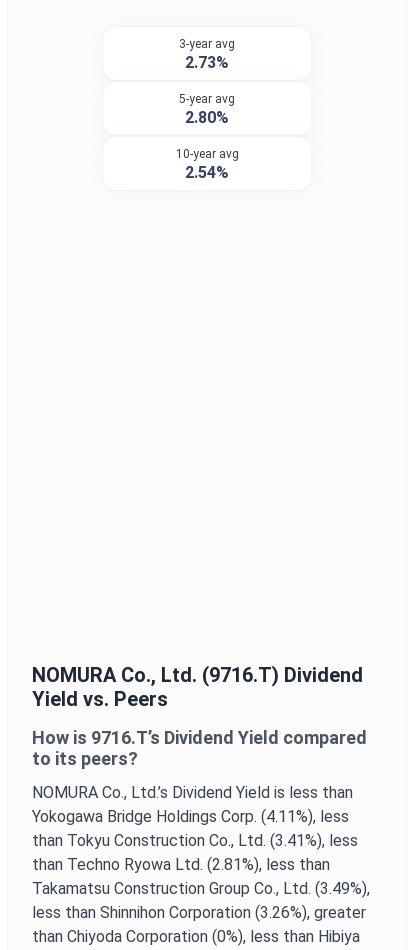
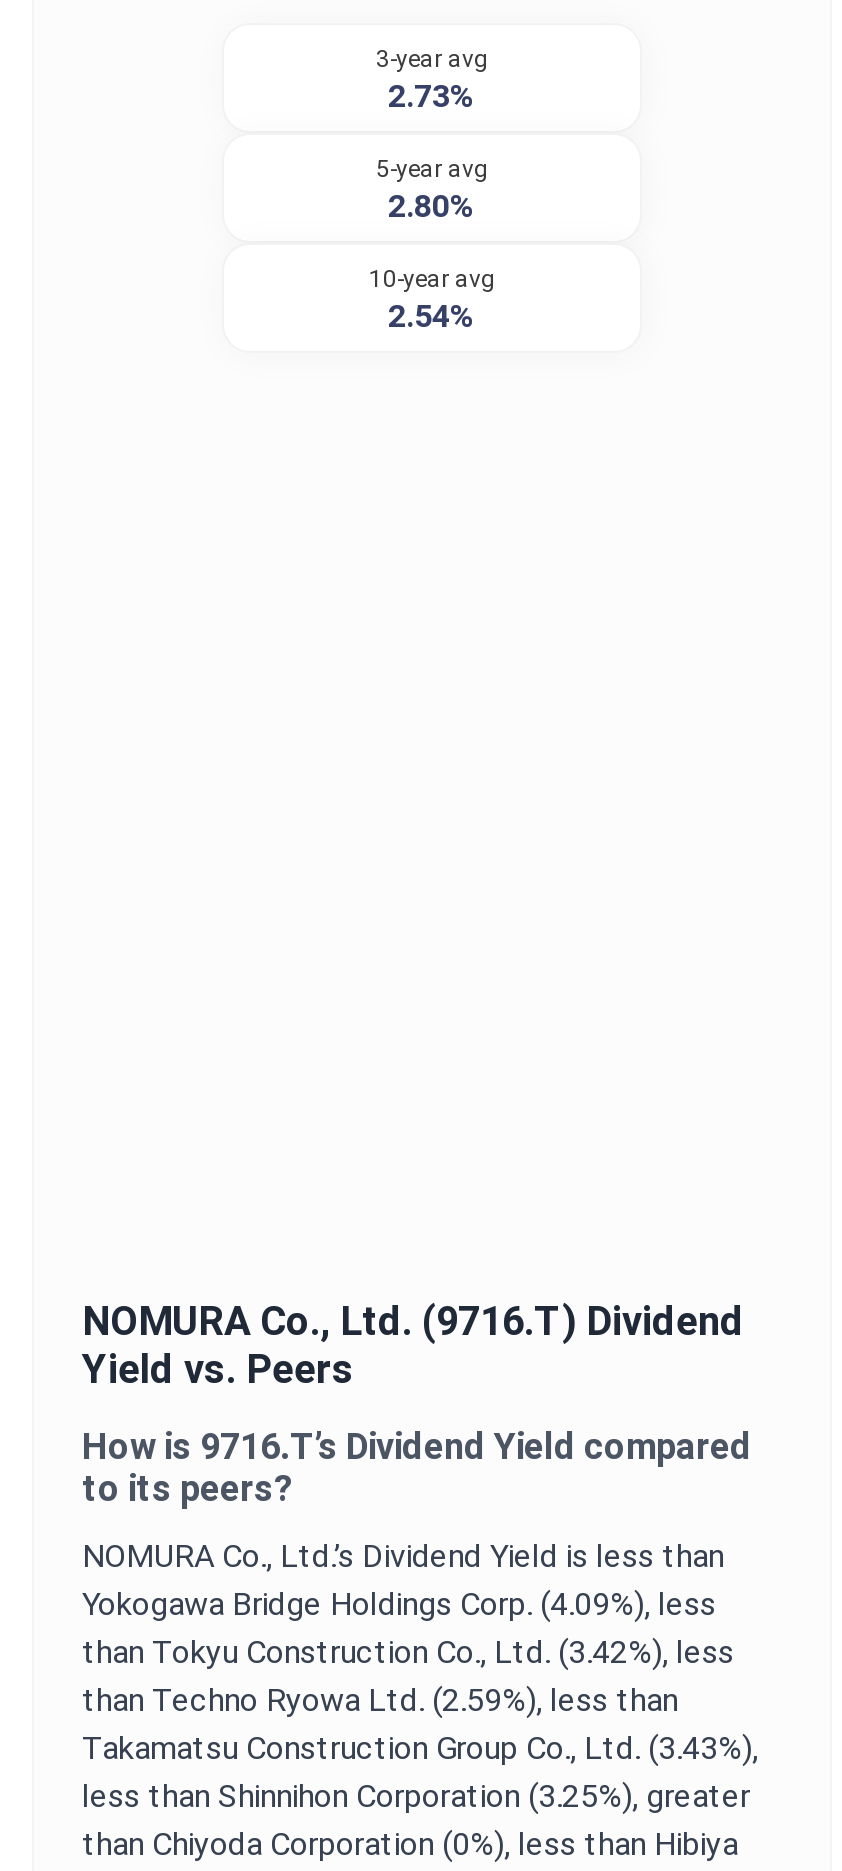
- Yokogawa Bridge Holdings Corp. (4.11%), less
+ Yokogawa Bridge Holdings Corp. (4.09%), less

- than Tokyu Construction Co., Ltd. (3.41%), less
+ than Tokyu Construction Co., Ltd. (3.42%), less

- than Techno Ryowa Ltd. (2.81%), less than
+ than Techno Ryowa Ltd. (2.59%), less than

- Takamatsu Construction Group Co., Ltd. (3.49%),
+ Takamatsu Construction Group Co., Ltd. (3.43%),

- less than Shinnihon Corporation (3.26%), greater
+ less than Shinnihon Corporation (3.25%), greater
